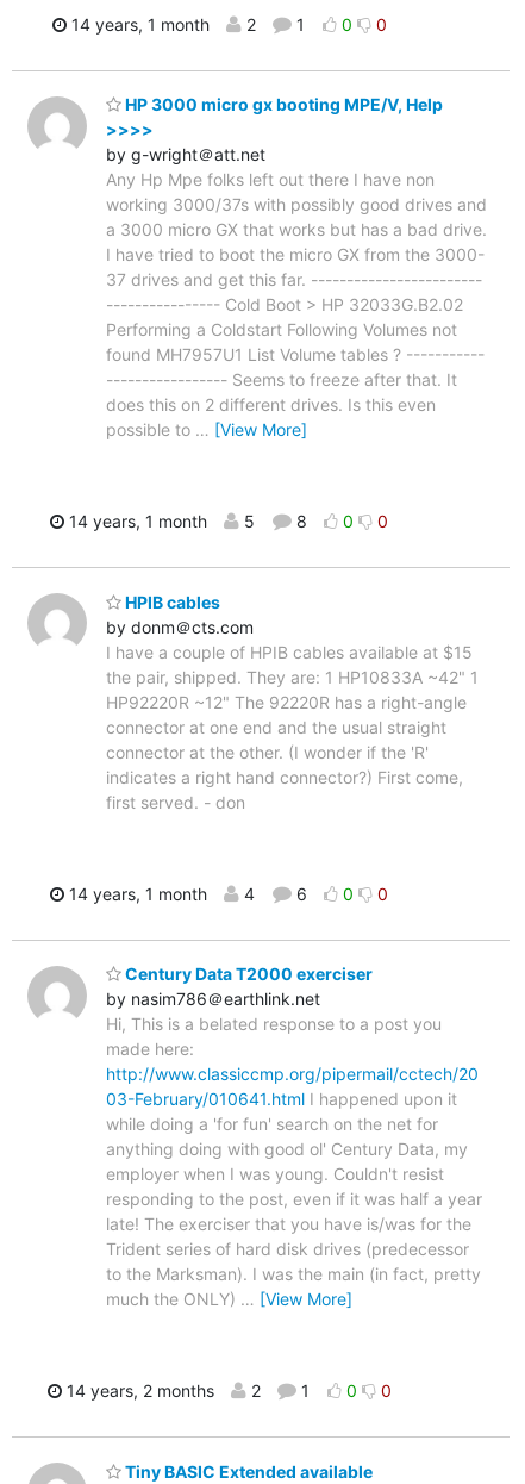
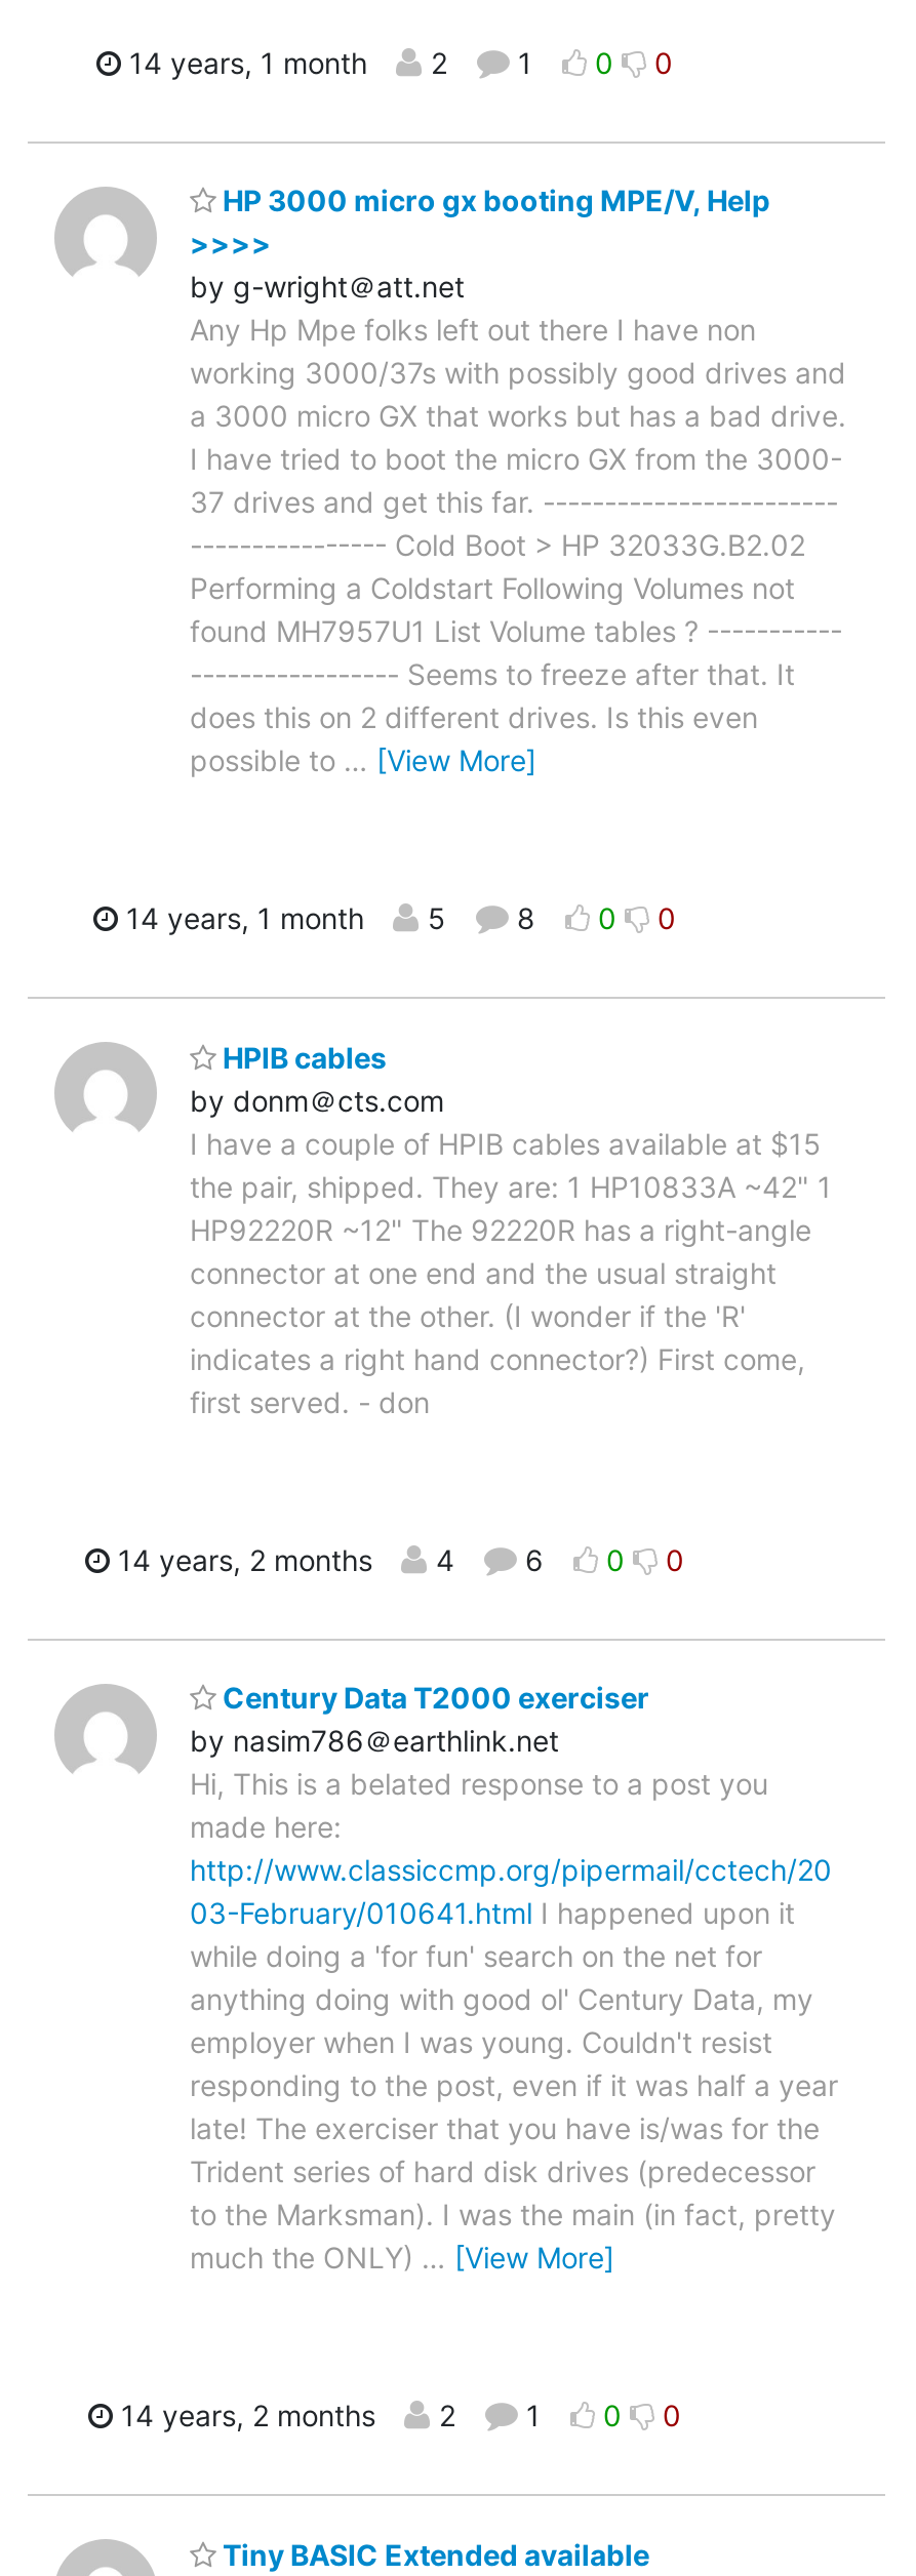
- 14 years, 1 month 4 6 0 0
+ 14 years, 2 months 4 6 0 0
